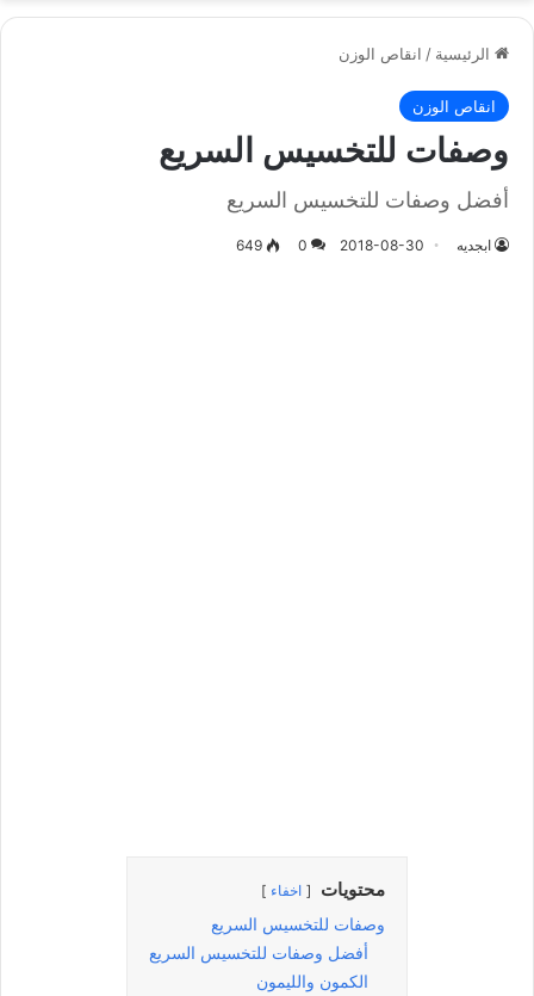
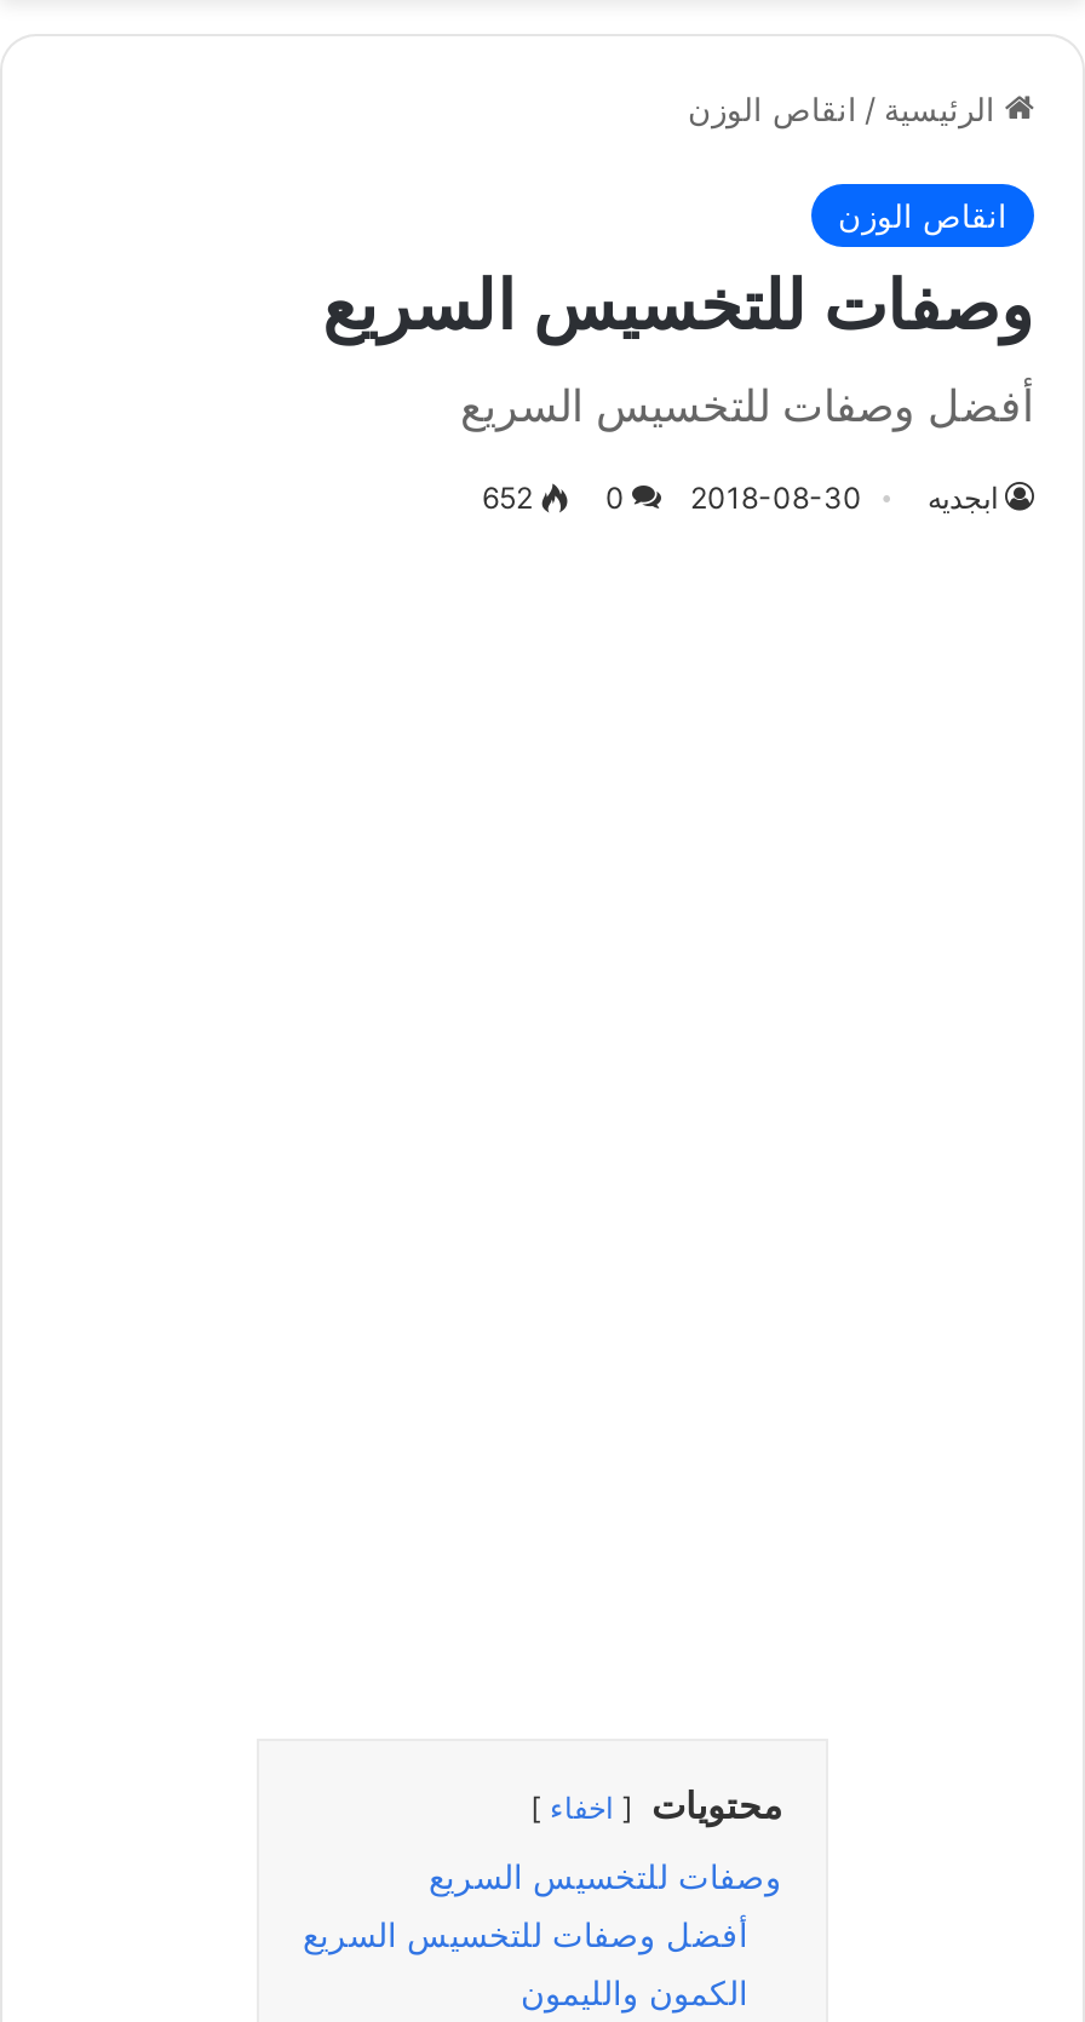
- ابجديه 2018-08-30 0 649
+ ابجديه 2018-08-30 0 652
